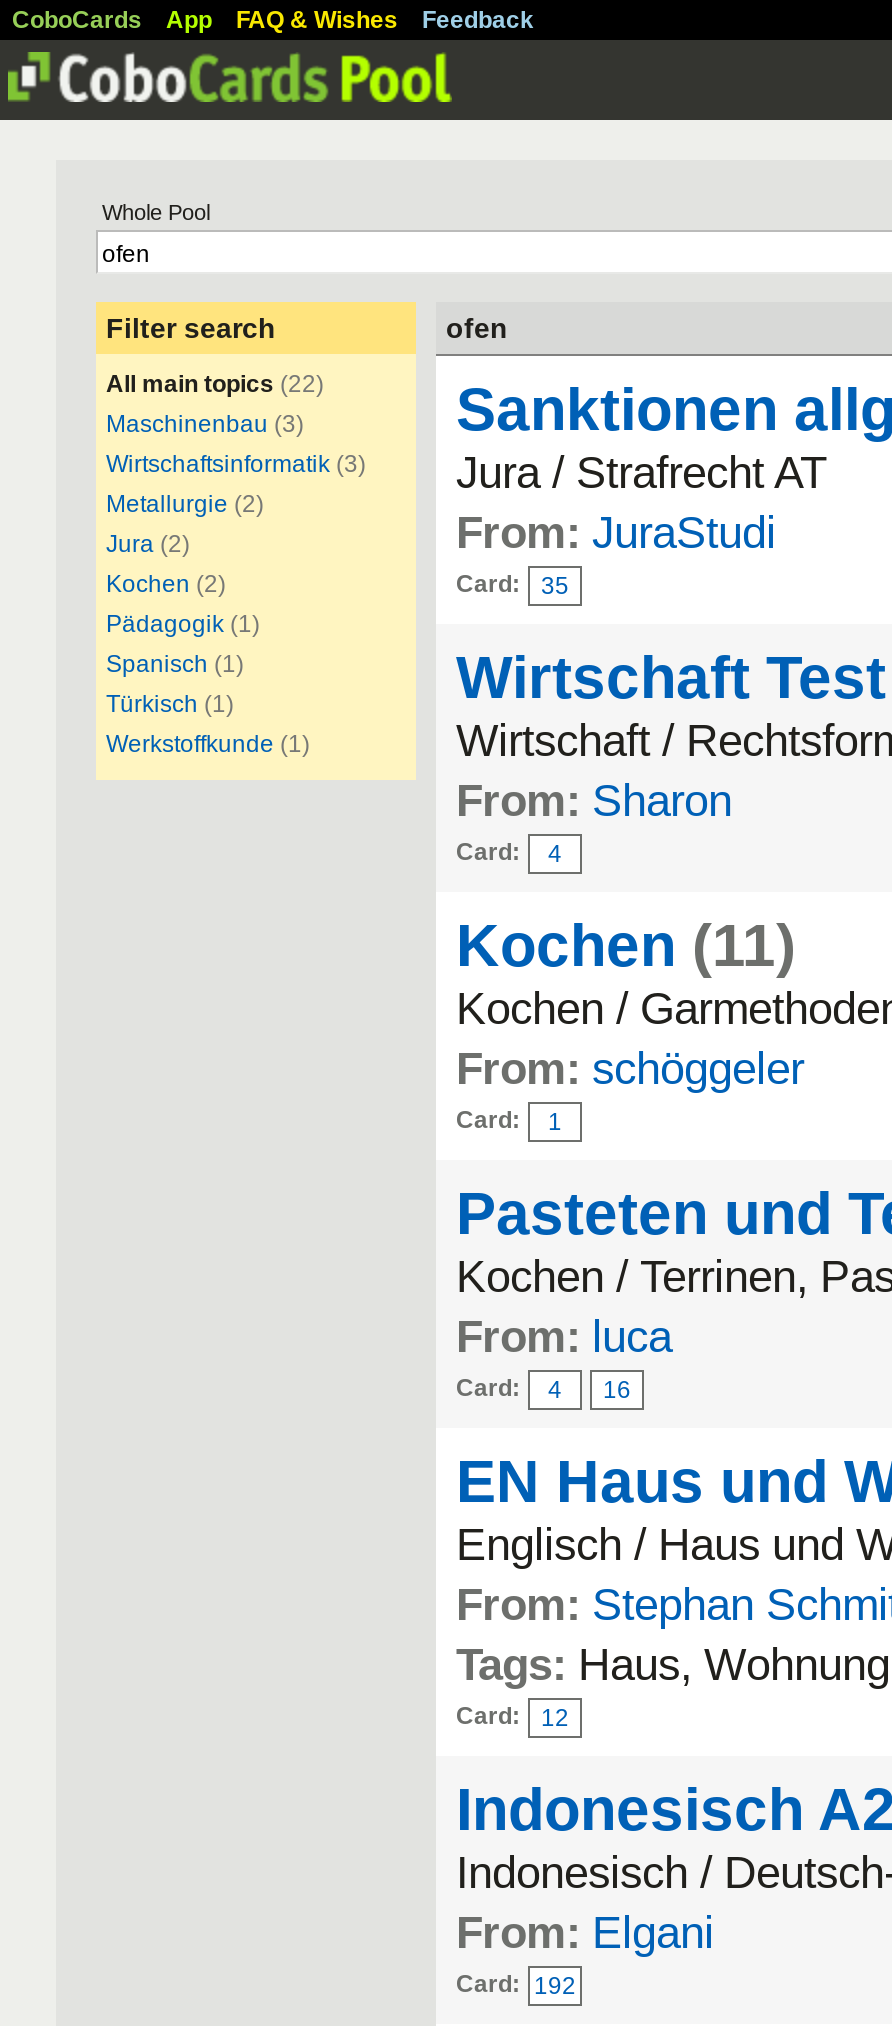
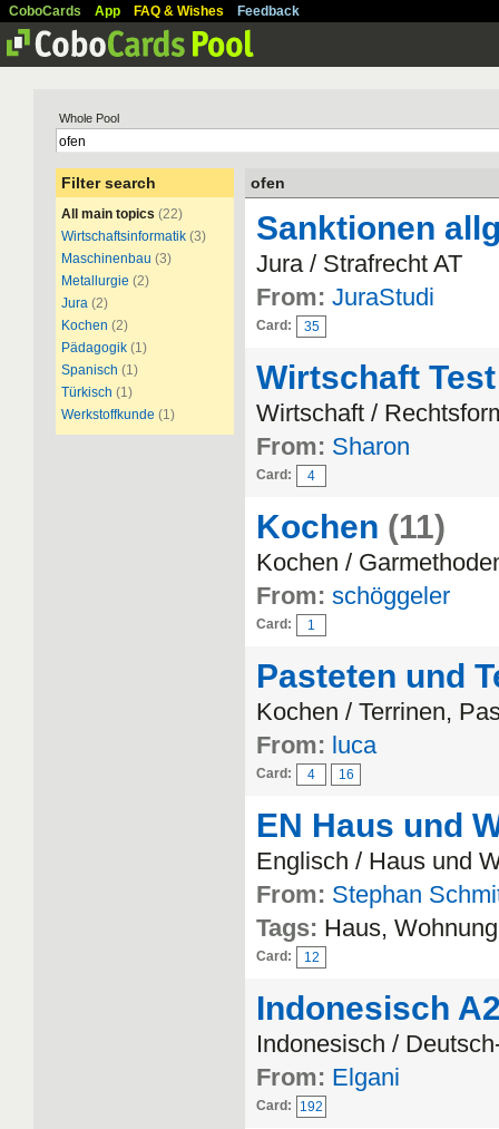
moved down: Maschinenbau (3)

moved up: Wirtschaftsinformatik (3)
